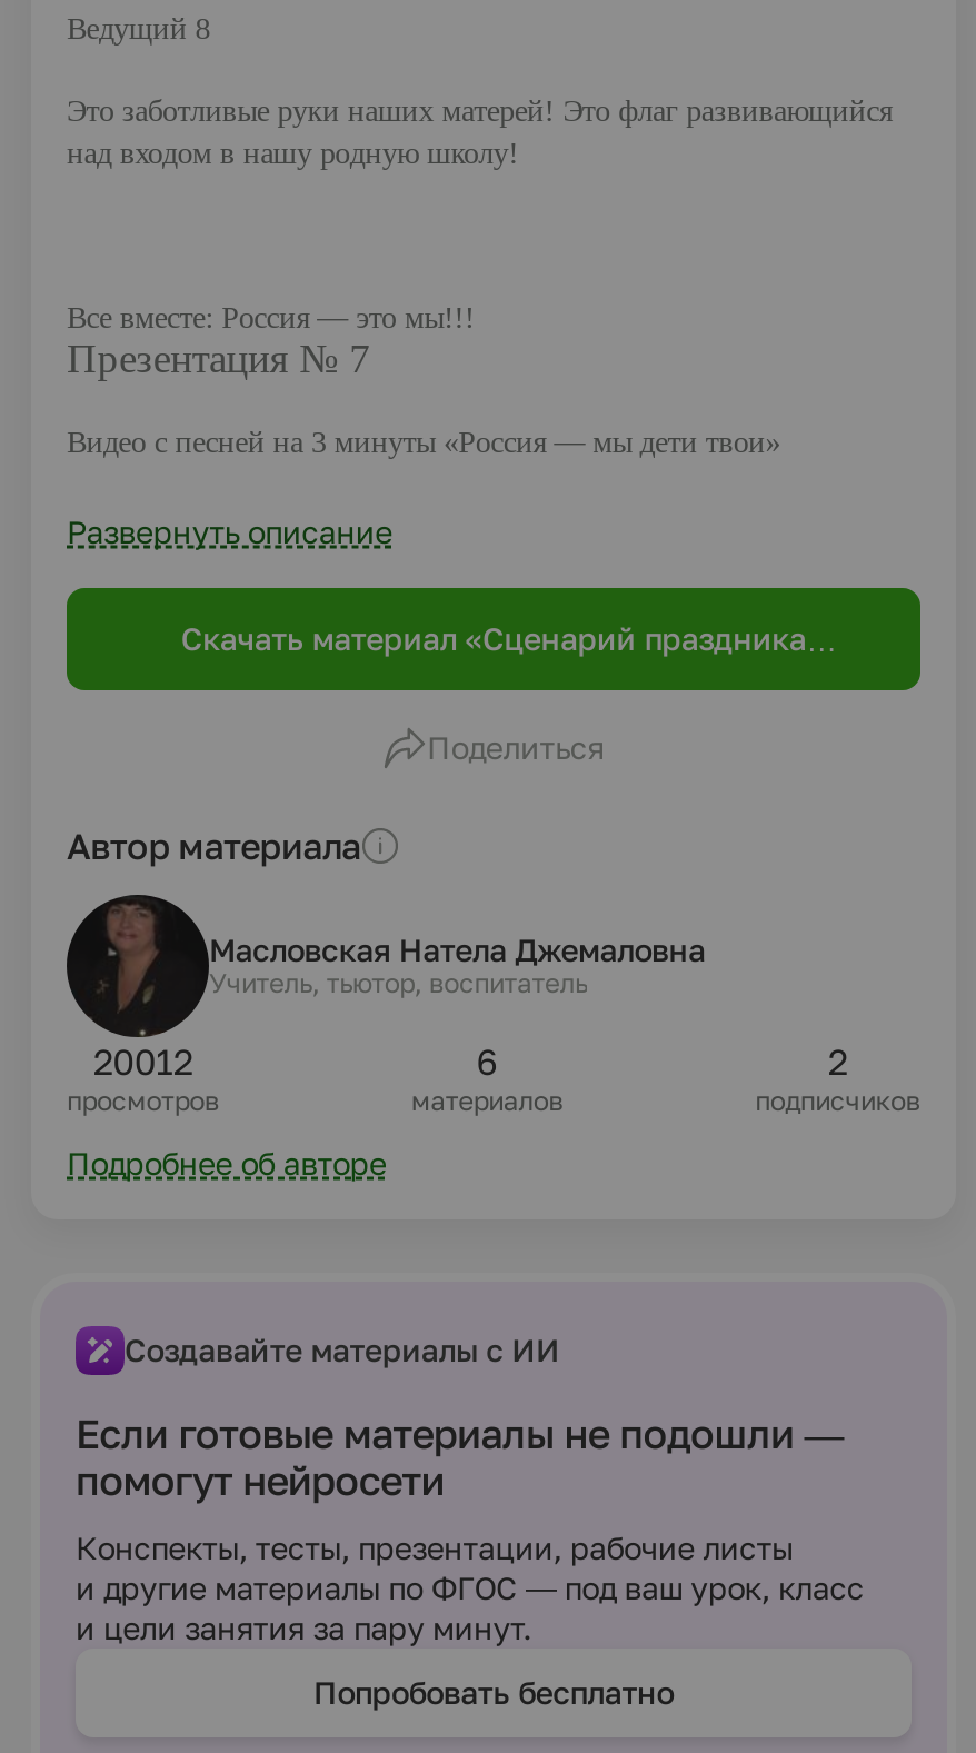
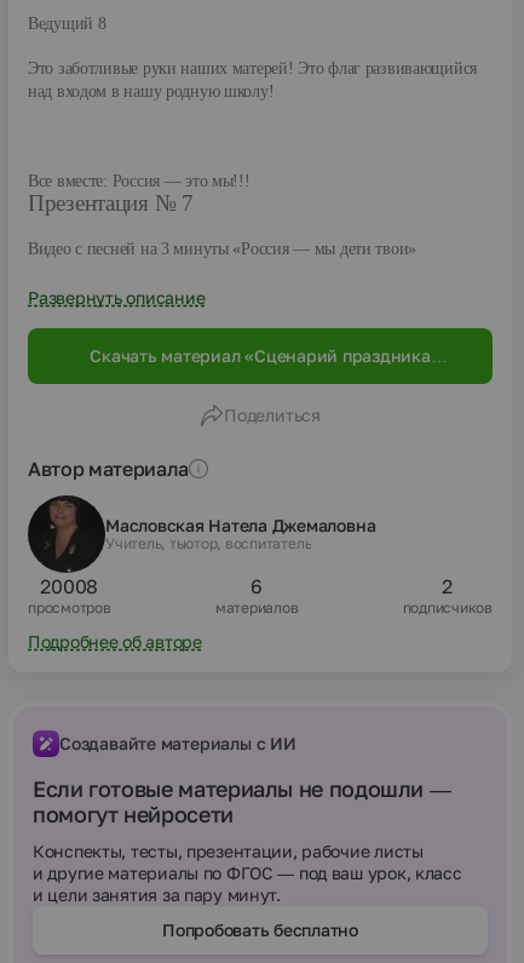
- 20012
+ 20008
